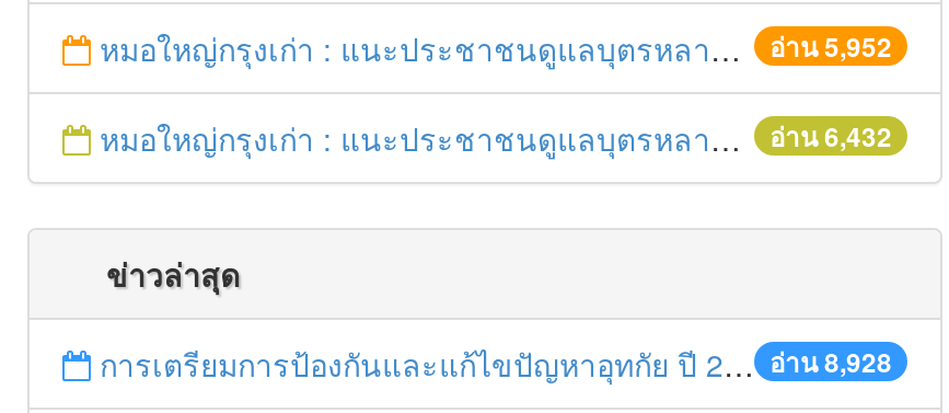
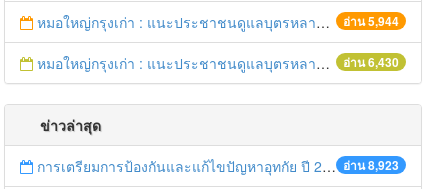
- อ่าน 5,952
+ อ่าน 5,944

- อ่าน 6,432
+ อ่าน 6,430

- อ่าน 8,928
+ อ่าน 8,923
